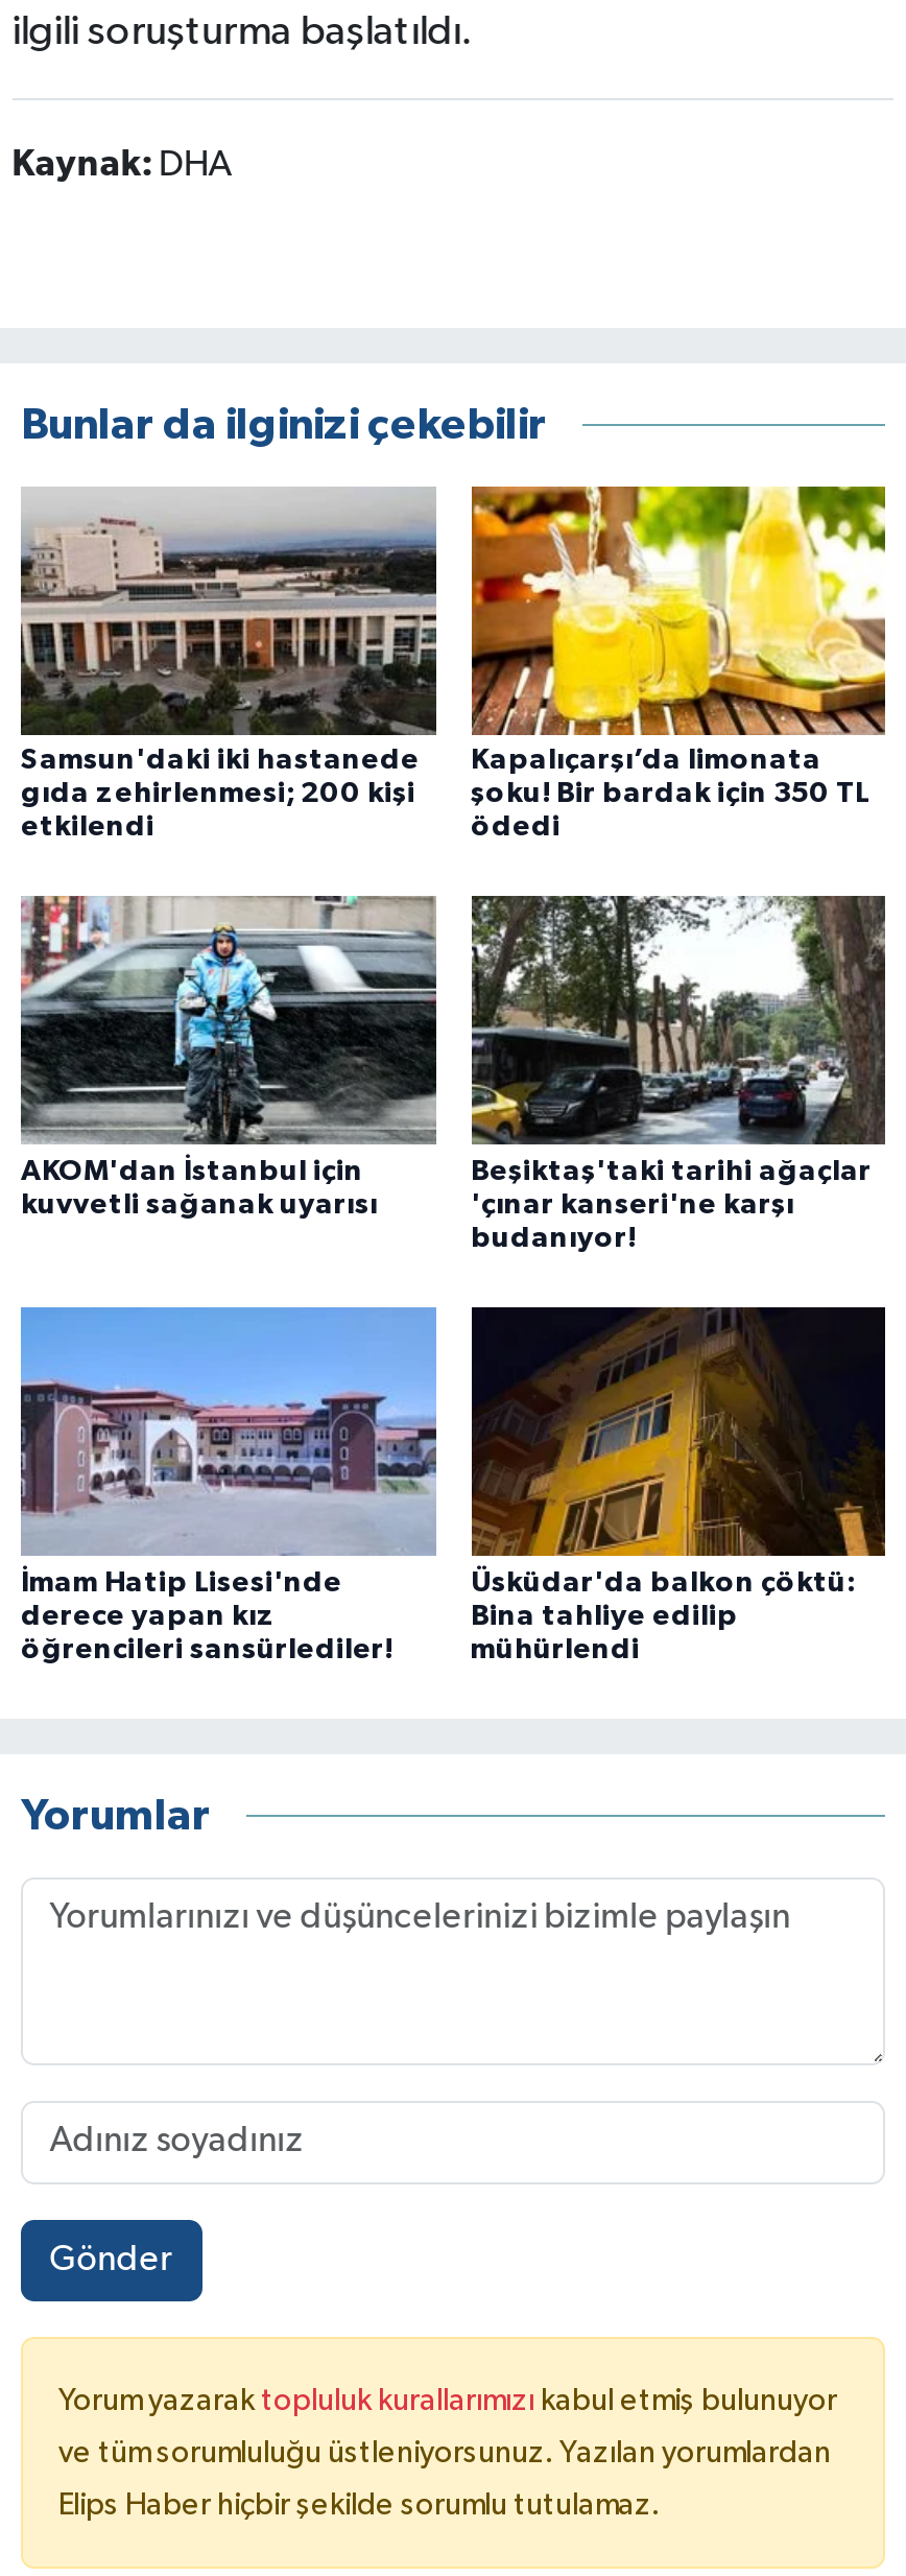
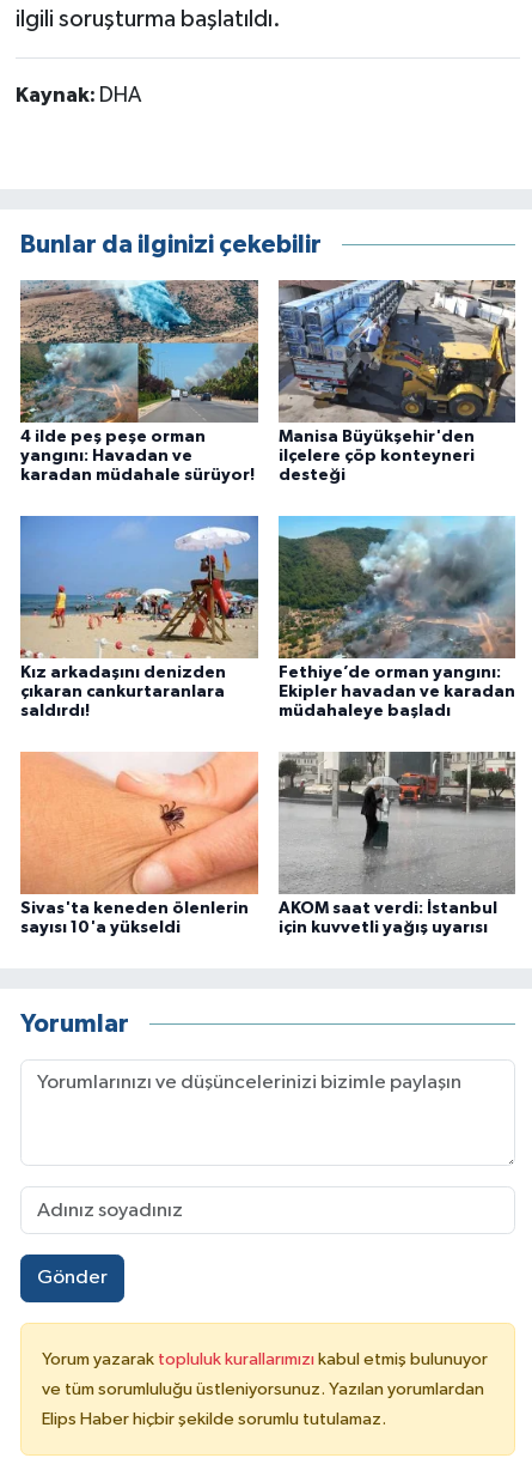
- [image]
- Samsun'daki iki hastanede
- gıda zehirlenmesi; 200 kişi
- etkilendi
+ [image]
+ 4 ilde peş peşe orman
+ yangını: Havadan ve
+ karadan müdahale sürüyor!

- [image]
- Kapalıçarşı’da limonata
- şoku! Bir bardak için 350 TL
- ödedi
+ [image]
+ Manisa Büyükşehir'den
+ ilçelere çöp konteyneri
+ desteği

- [image]
- AKOM'dan İstanbul için
- kuvvetli sağanak uyarısı
+ [image]
+ Kız arkadaşını denizden
+ çıkaran cankurtaranlara
+ saldırdı!

- [image]
- Beşiktaş'taki tarihi ağaçlar
- 'çınar kanseri'ne karşı
- budanıyor!
+ [image]
+ Fethiye’de orman yangını:
+ Ekipler havadan ve karadan
+ müdahaleye başladı

- [image]
- İmam Hatip Lisesi'nde
- derece yapan kız
- öğrencileri sansürlediler!
+ [image]
+ Sivas'ta keneden ölenlerin
+ sayısı 10'a yükseldi

- [image]
- Üsküdar'da balkon çöktü:
- Bina tahliye edilip
- mühürlendi
+ [image]
+ AKOM saat verdi: İstanbul
+ için kuvvetli yağış uyarısı
